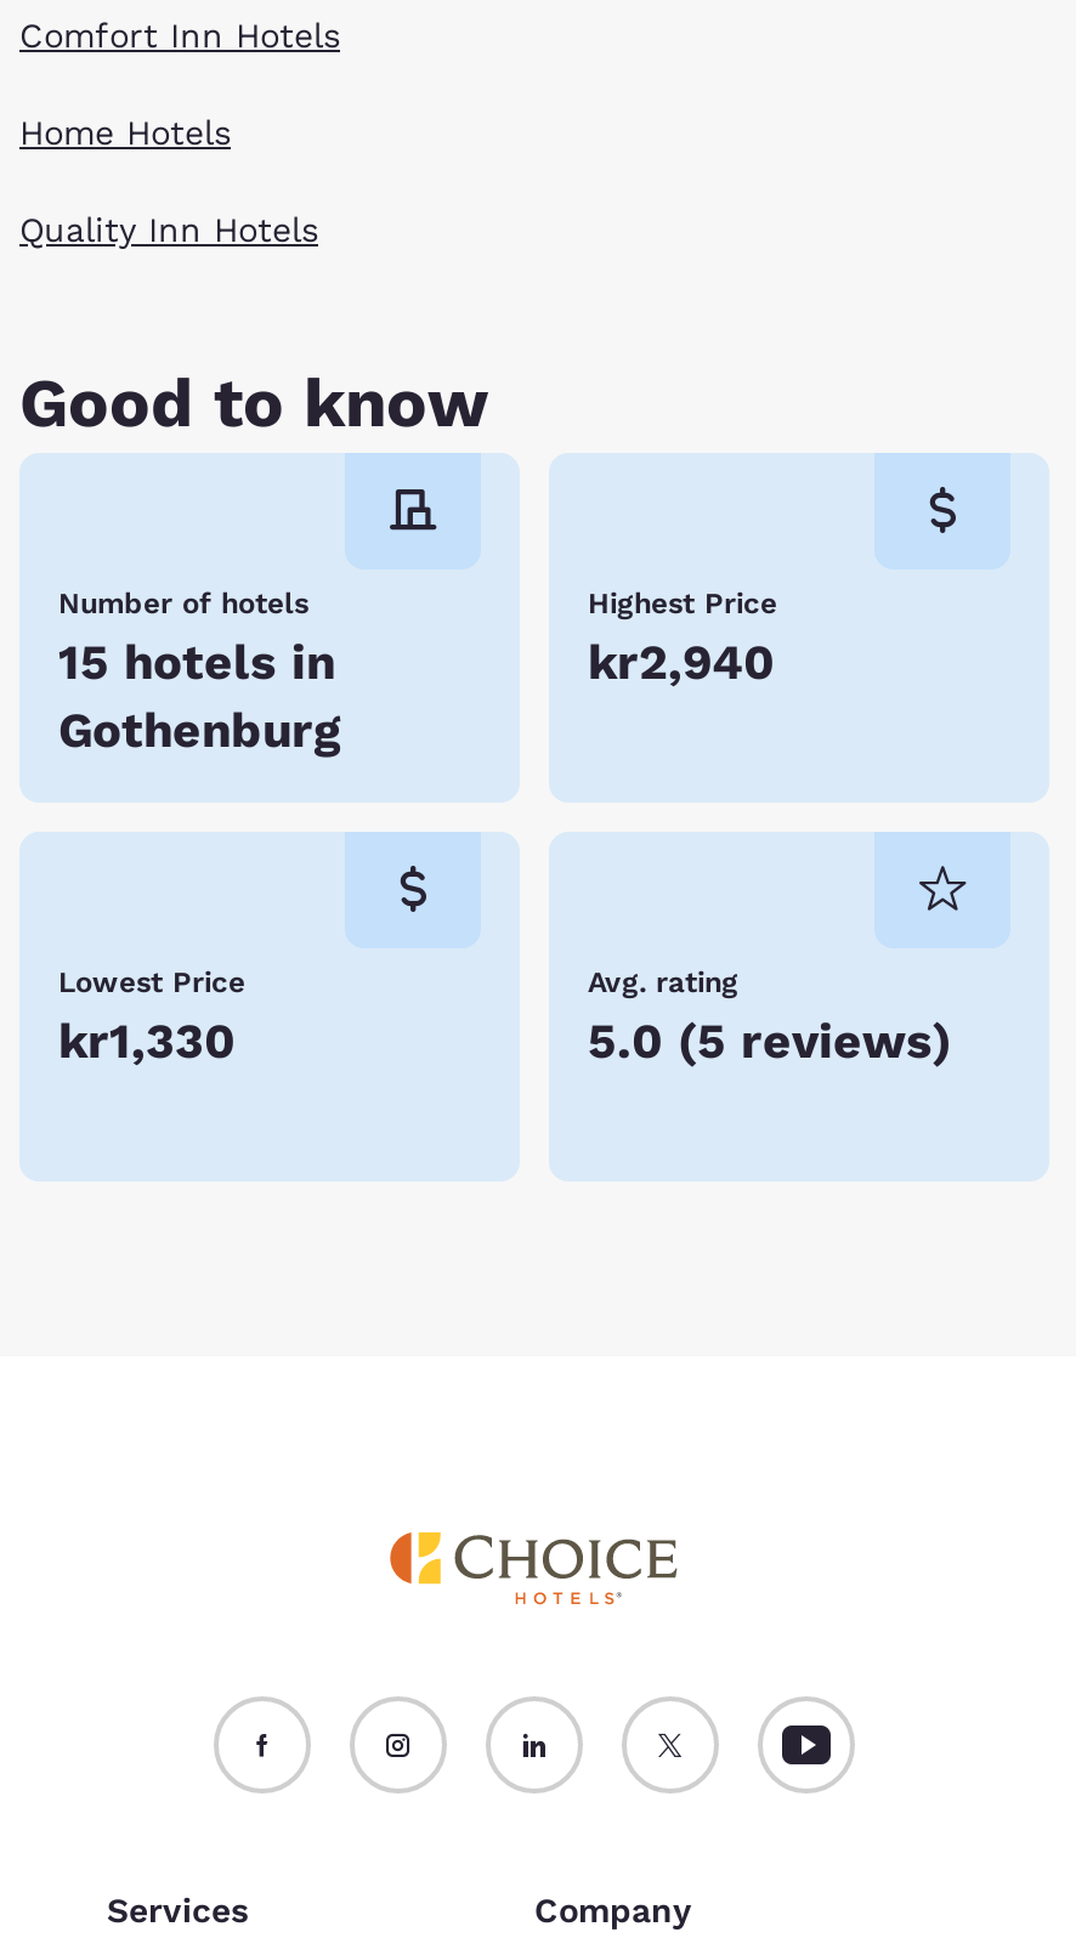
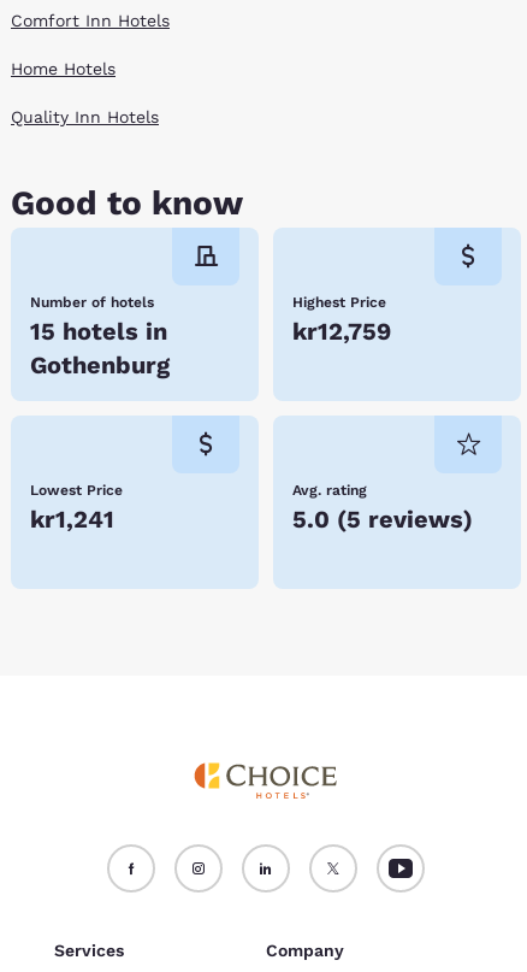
- kr2,940
+ kr12,759

- kr1,330
+ kr1,241
